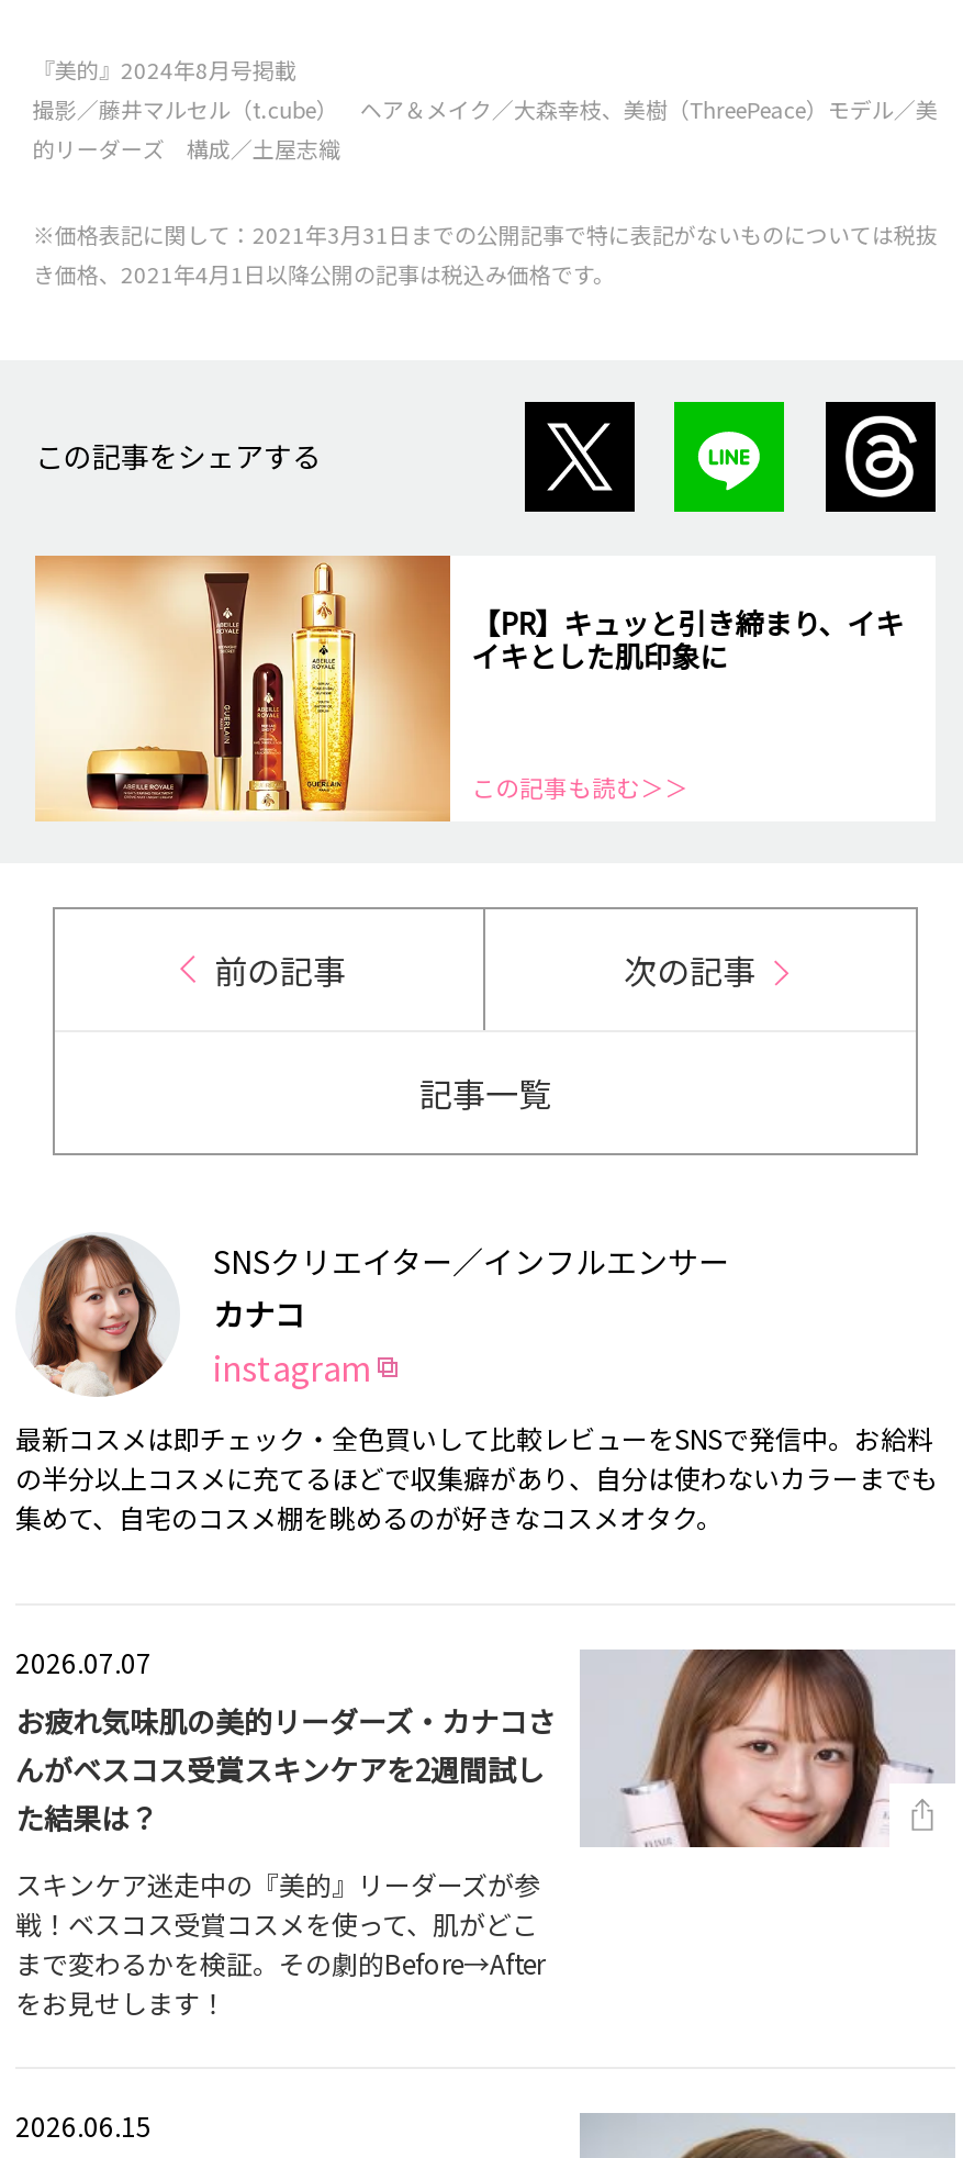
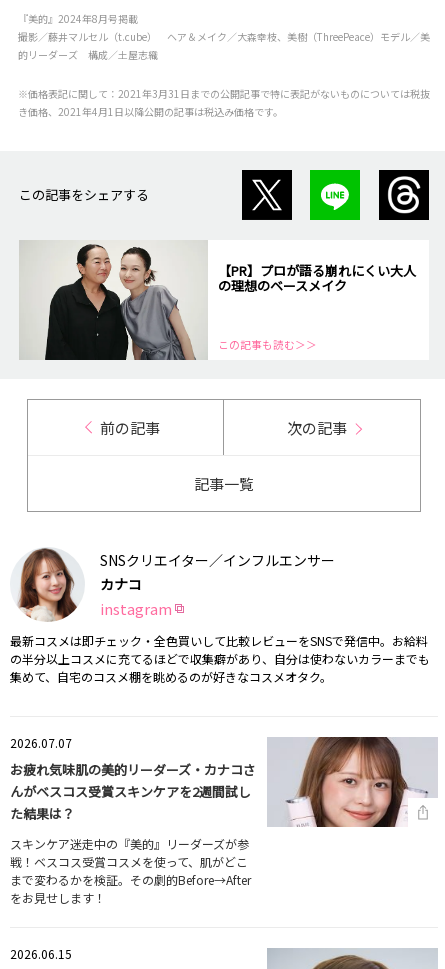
- [image]
- 【PR】キュッと引き締まり、イキ
- イキとした肌印象に
+ [image]
+ 【PR】プロが語る崩れにくい大人
+ の理想のベースメイク
